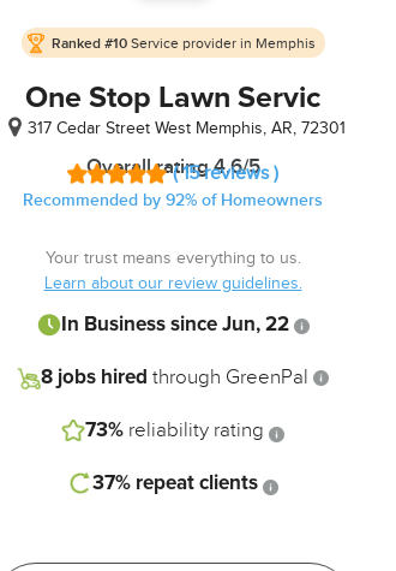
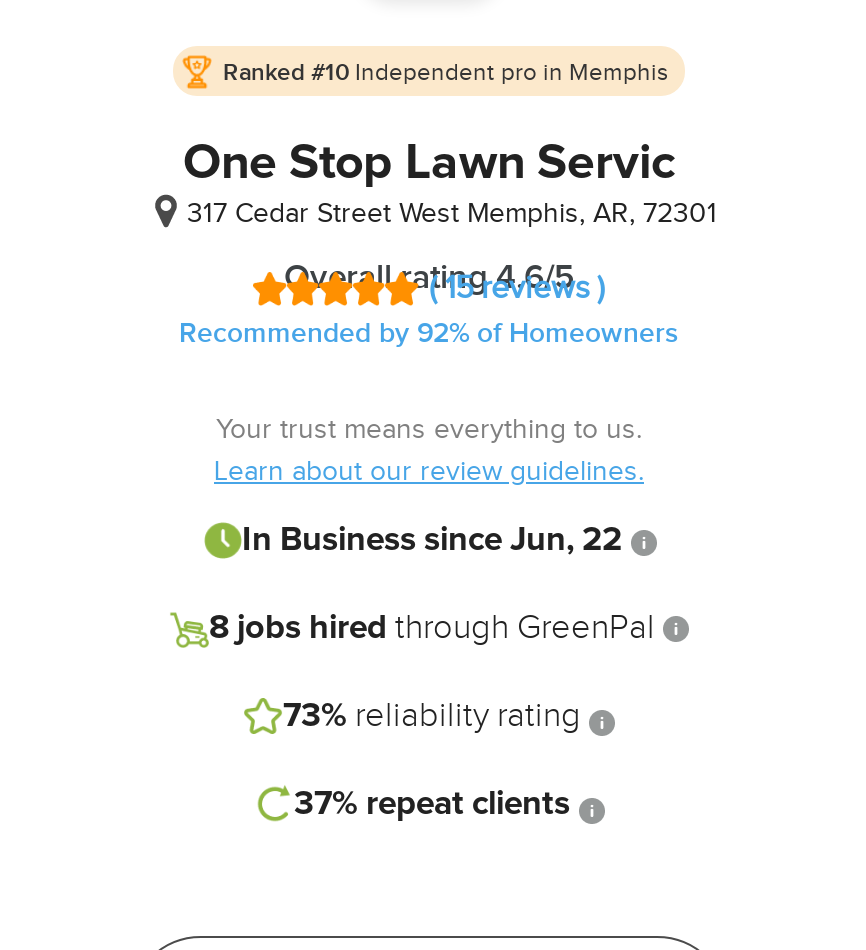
- Ranked #10 Service provider in Memphis
+ Ranked #10 Independent pro in Memphis
